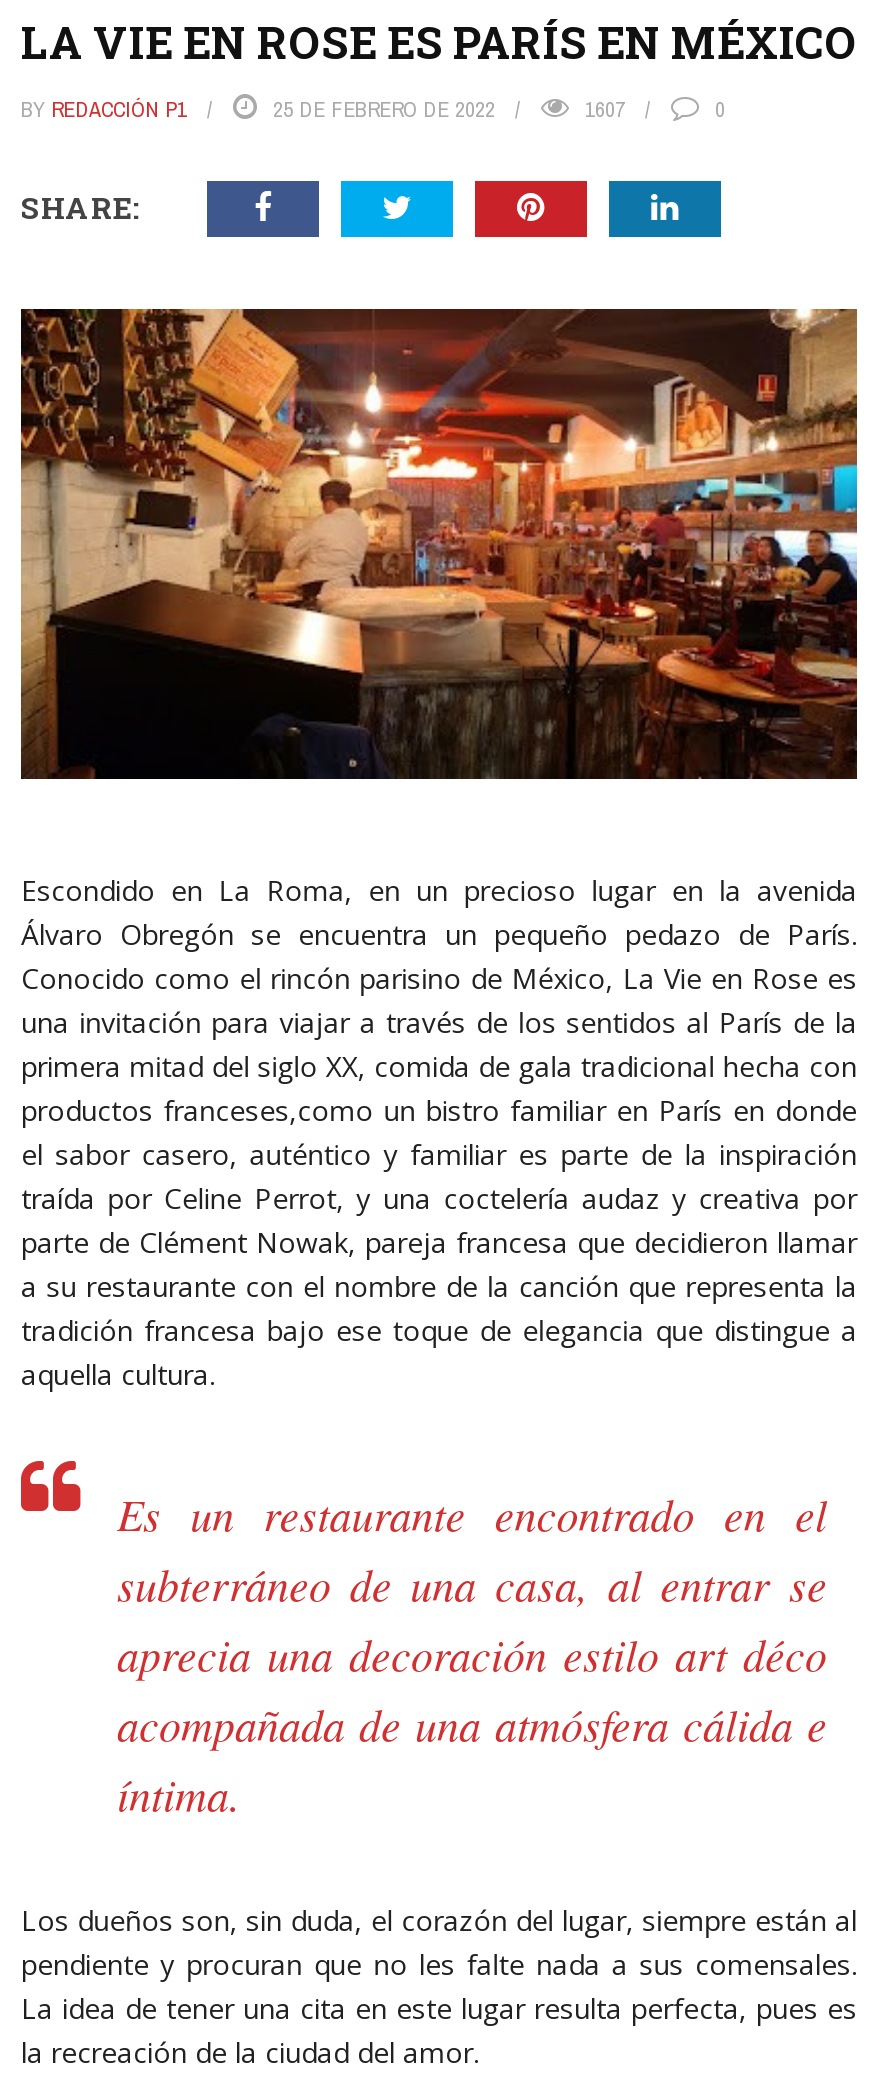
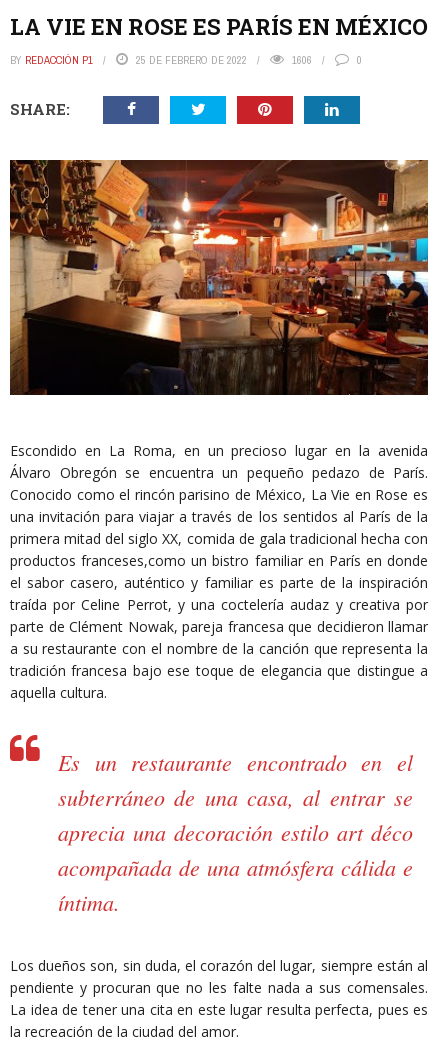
- 1607
+ 1606
